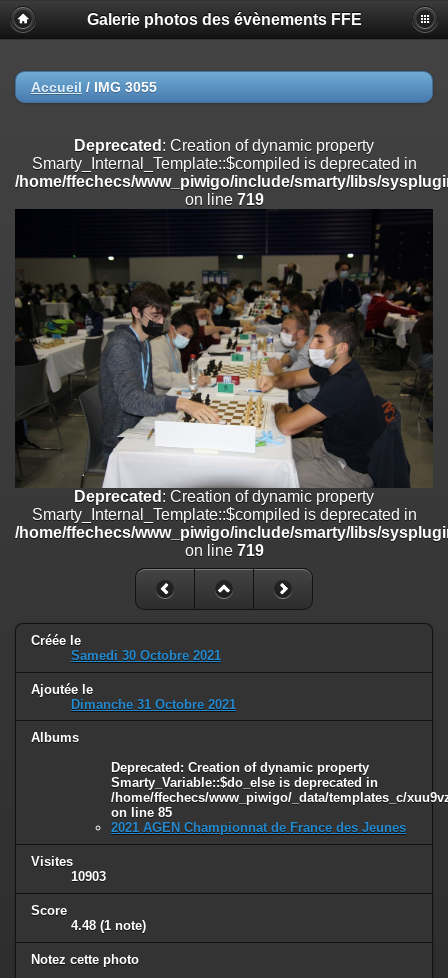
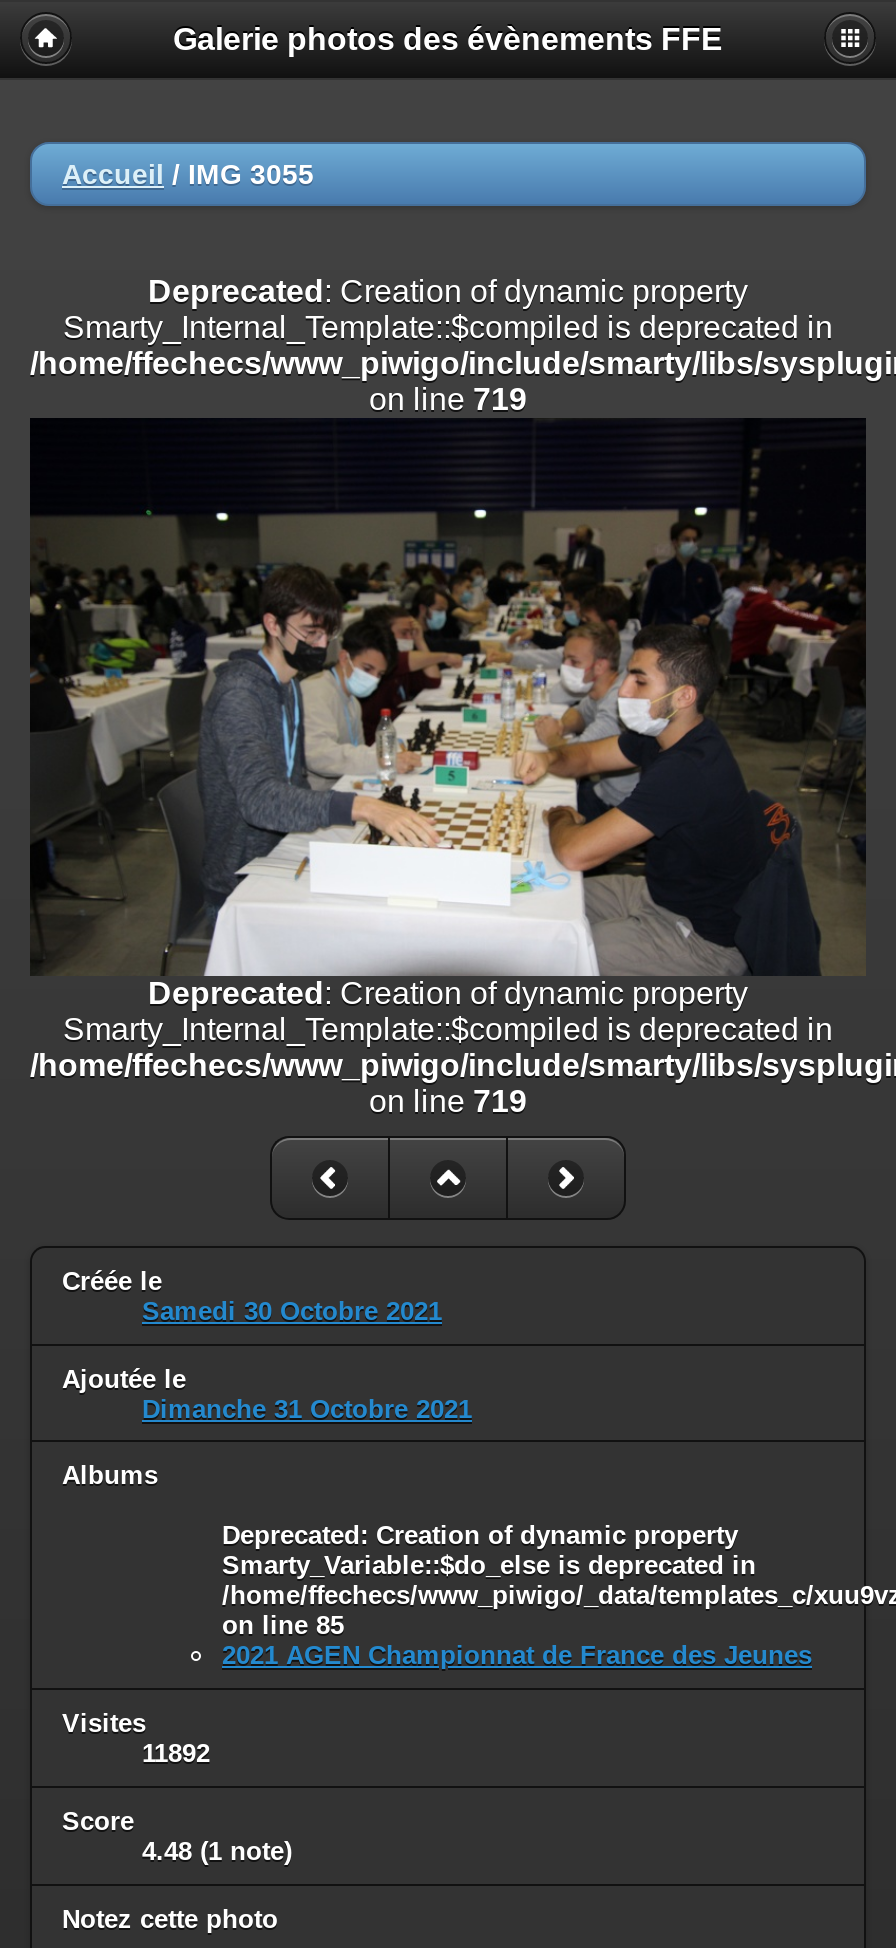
- 10903
+ 11892
